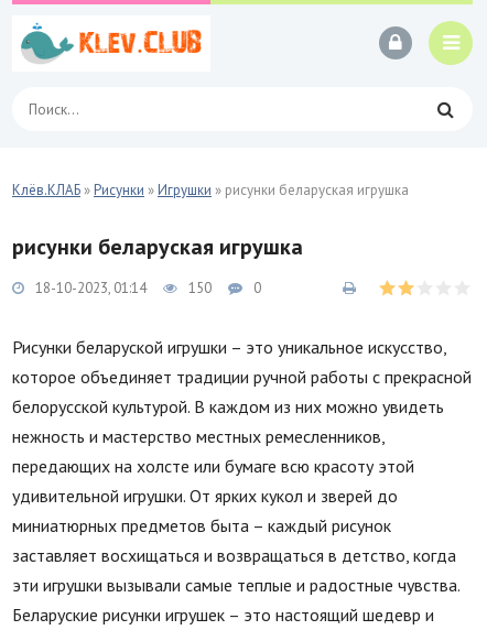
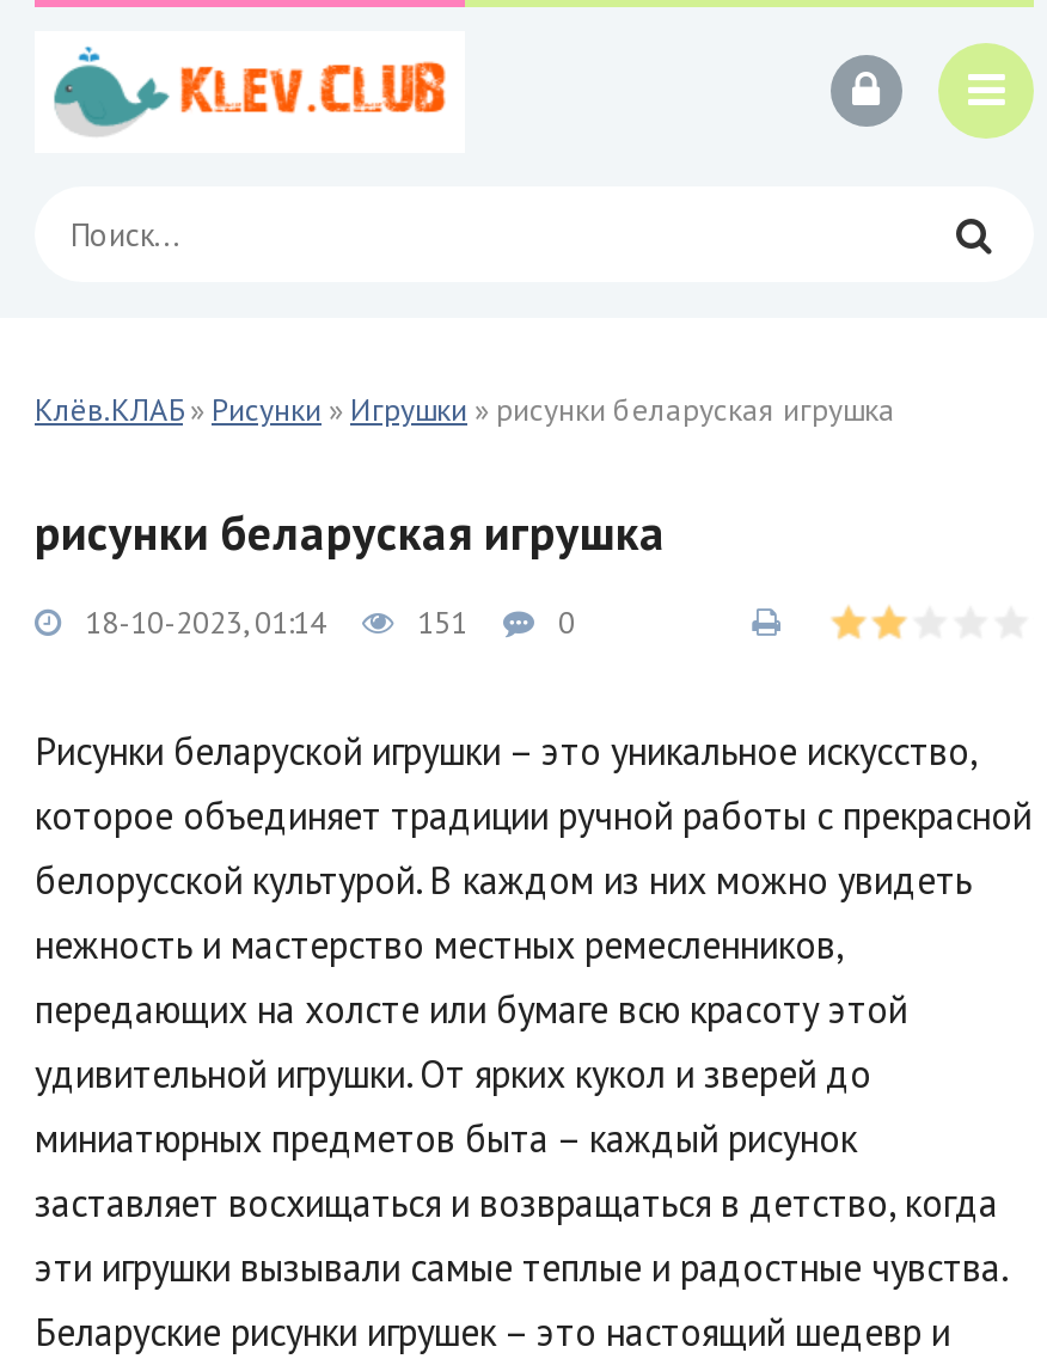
- 150
+ 151
